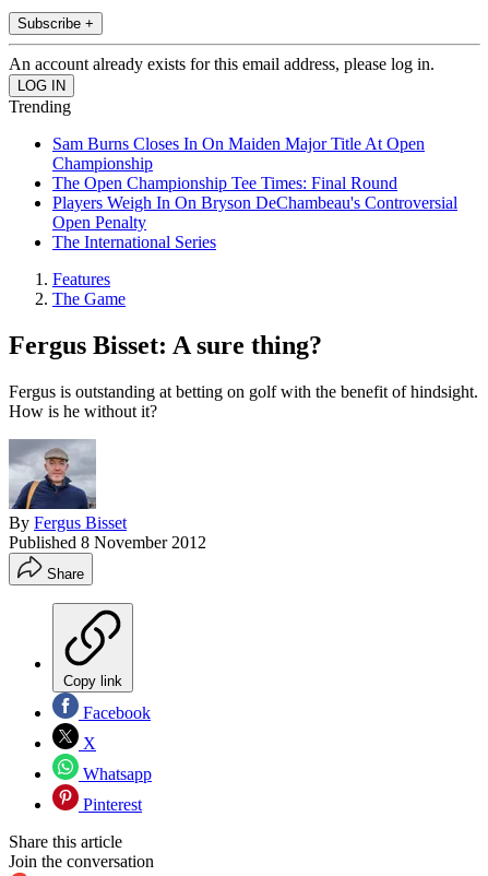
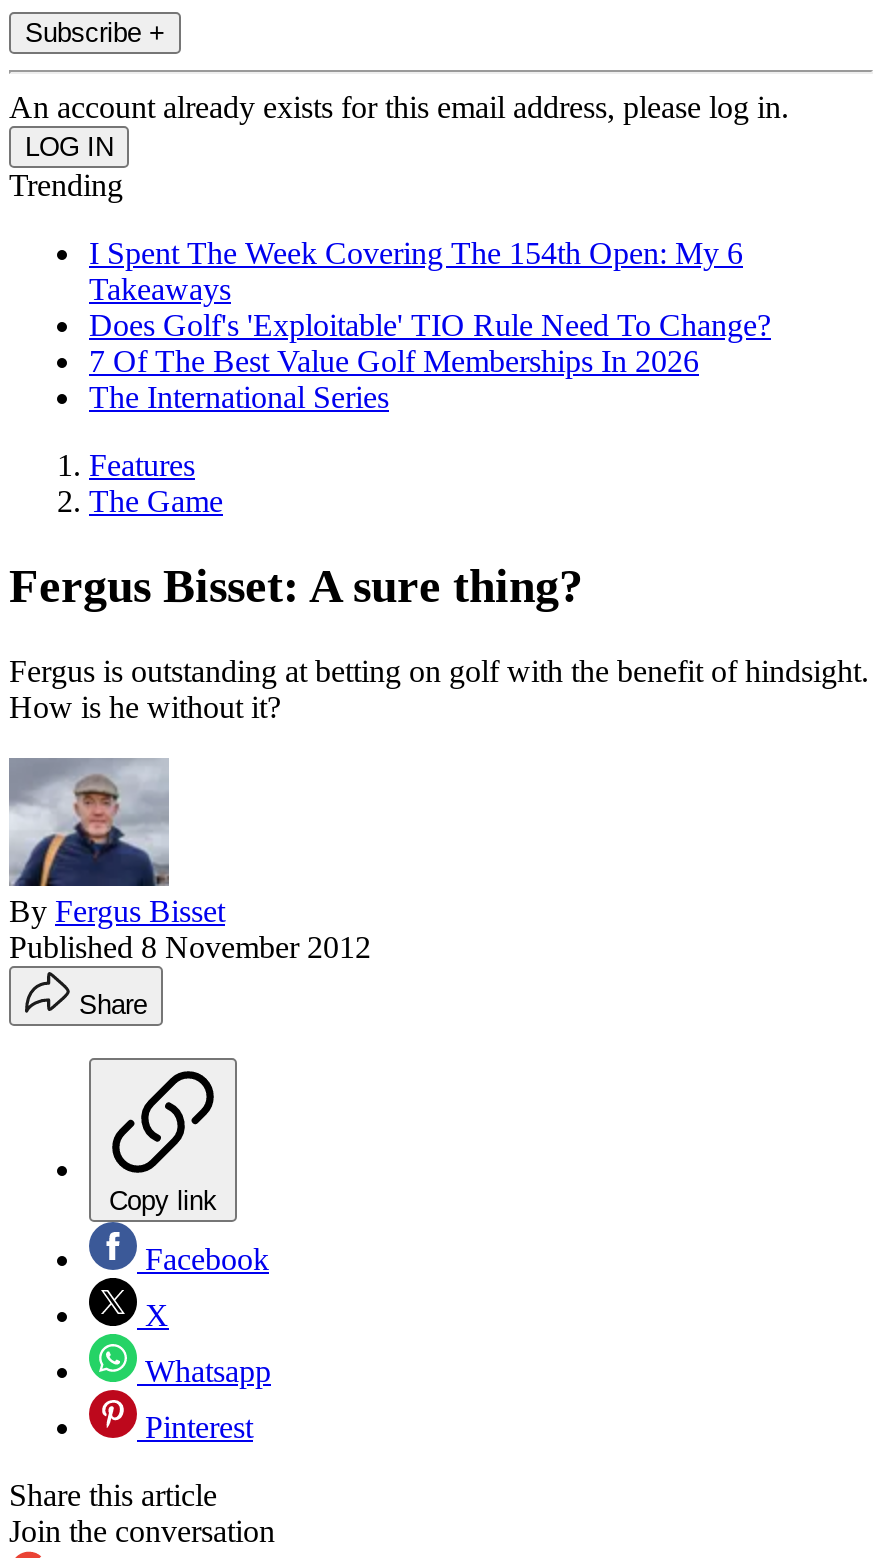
- Sam Burns Closes In On Maiden Major Title At Open
- Championship
- The Open Championship Tee Times: Final Round
- Players Weigh In On Bryson DeChambeau's Controversial
- Open Penalty
+ I Spent The Week Covering The 154th Open: My 6
+ Takeaways
+ Does Golf's 'Exploitable' TIO Rule Need To Change?
+ 7 Of The Best Value Golf Memberships In 2026
